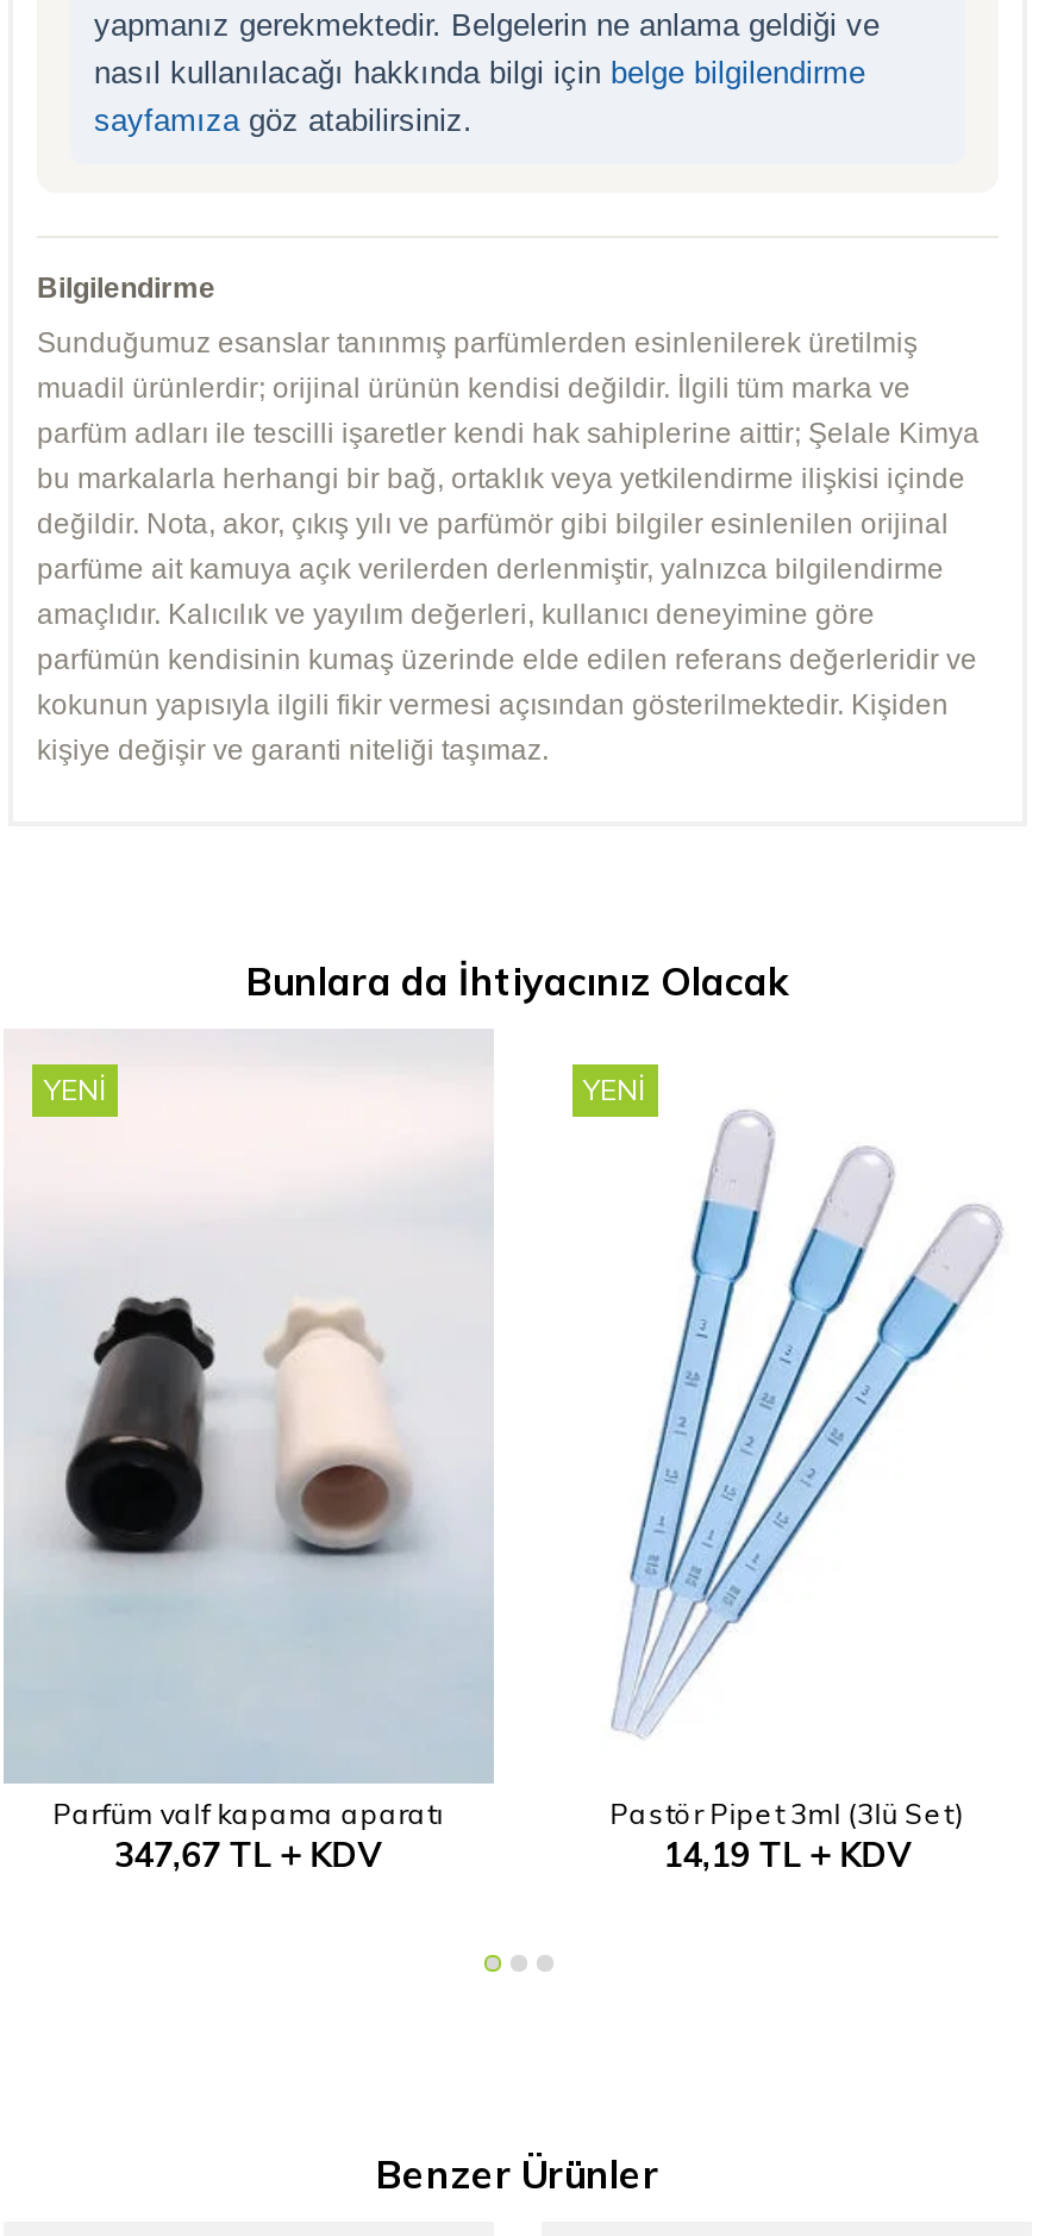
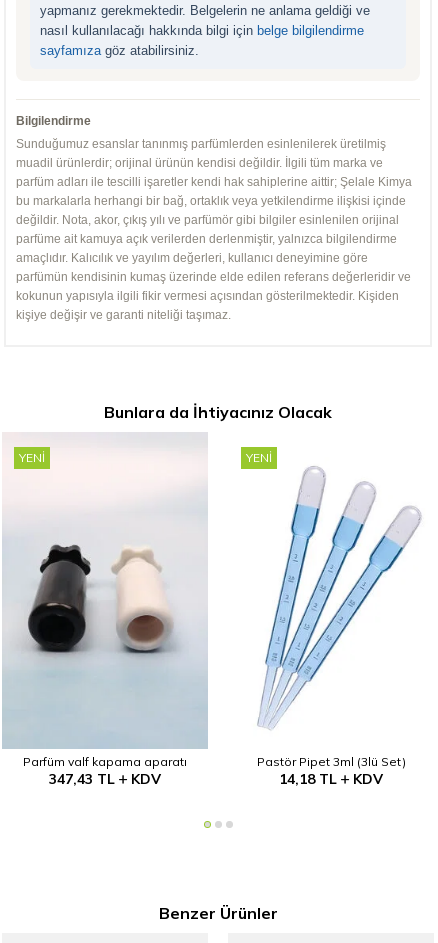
- 347,67 TL KDV
+ 347,43 TL KDV

- 14,19 TL KDV
+ 14,18 TL KDV
